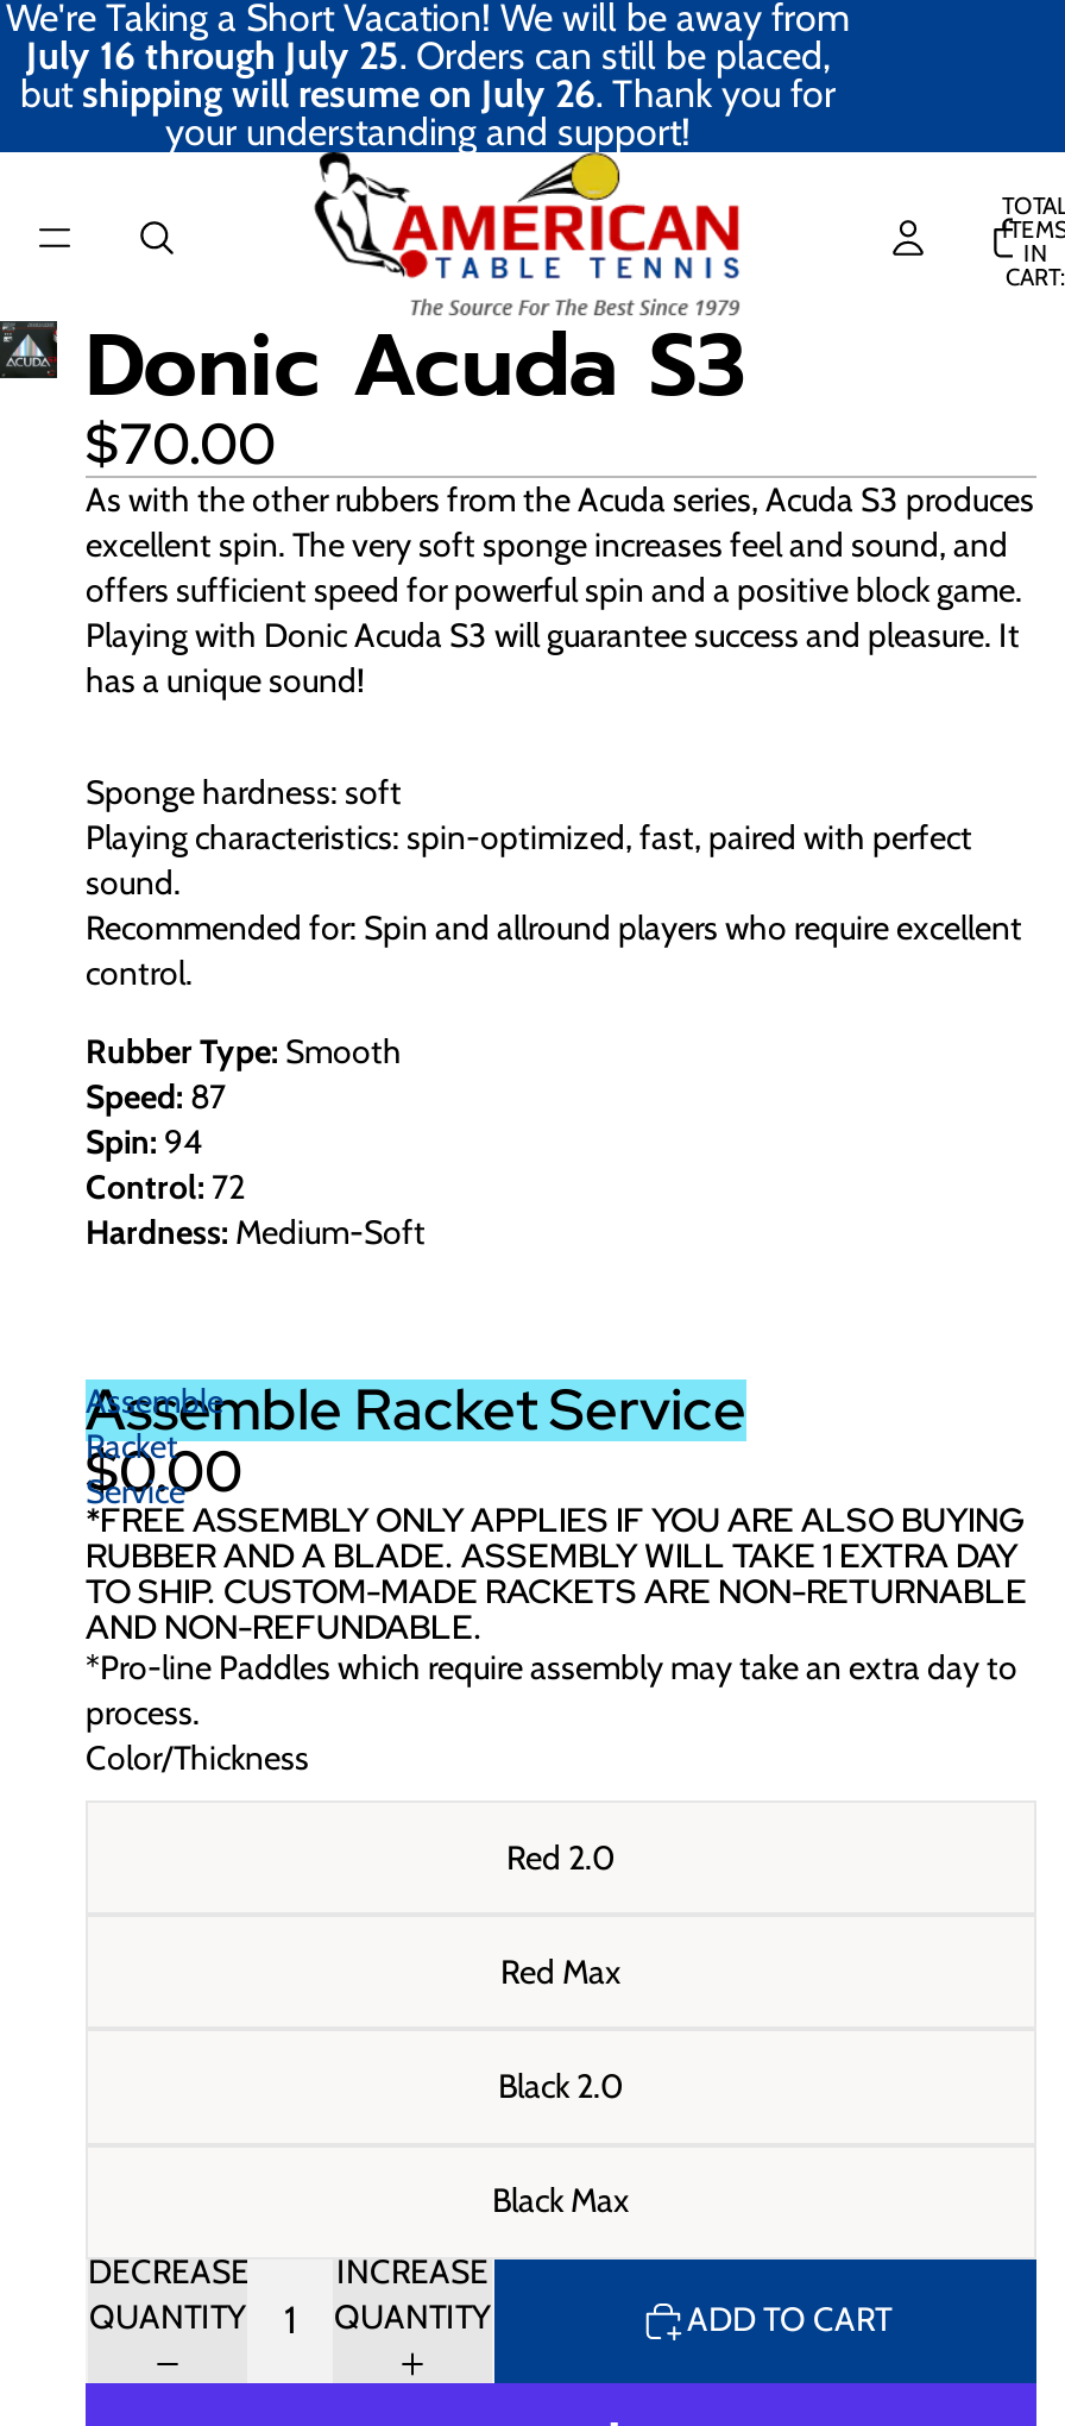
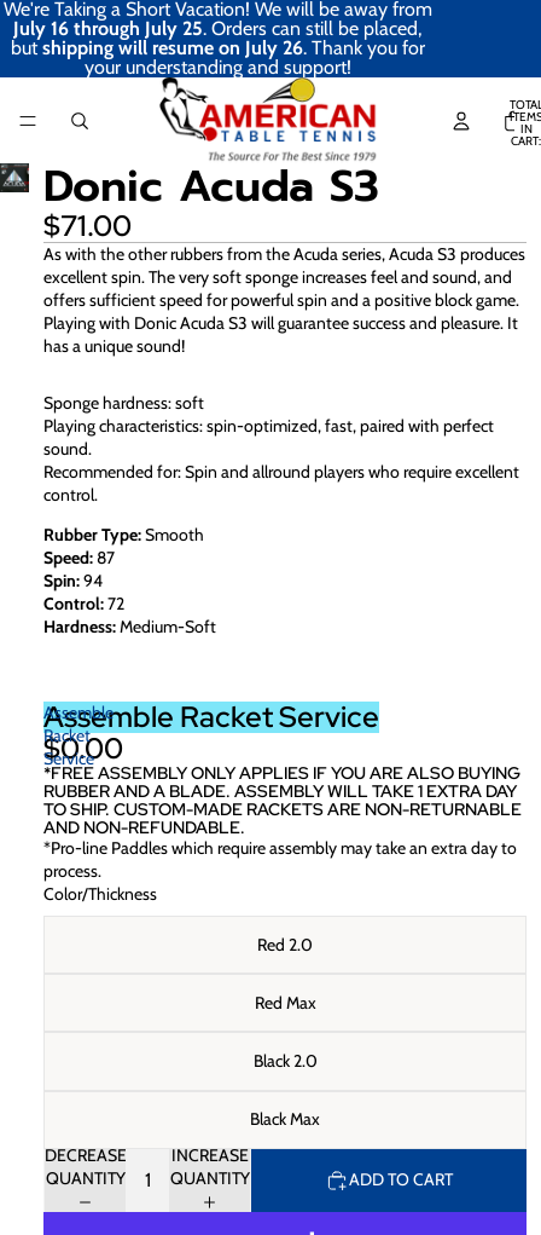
- $70.00
+ $71.00
